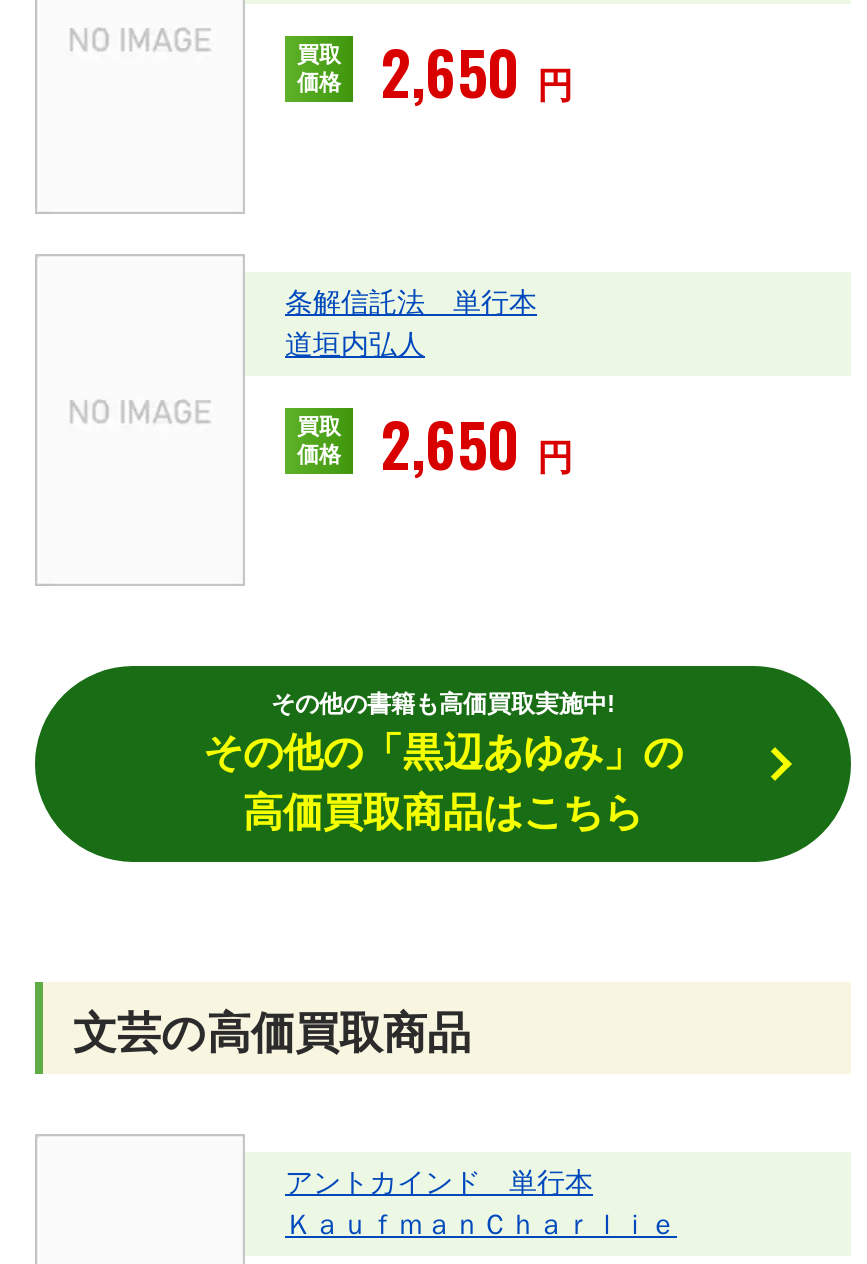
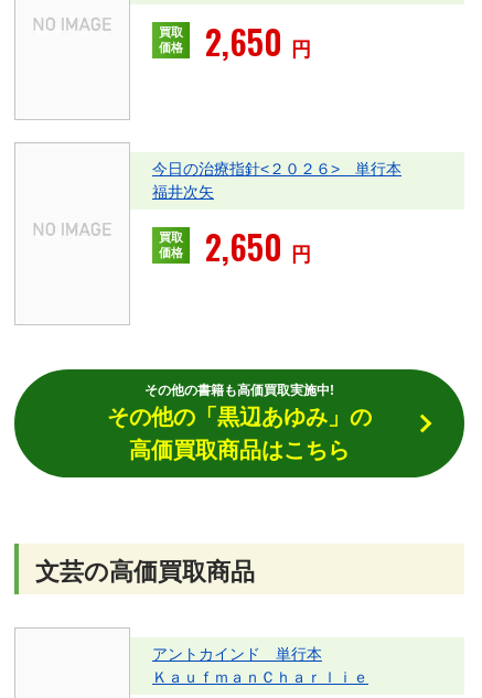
- 条解信託法 単行本
- 道垣内弘人
+ 今日の治療指針<２０２６> 単行本
+ 福井次矢
